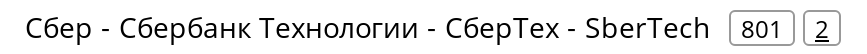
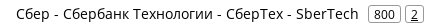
- Сбер - Сбербанк Технологии - СберТех - SberTech 801 2
+ Сбер - Сбербанк Технологии - СберТех - SberTech 800 2
